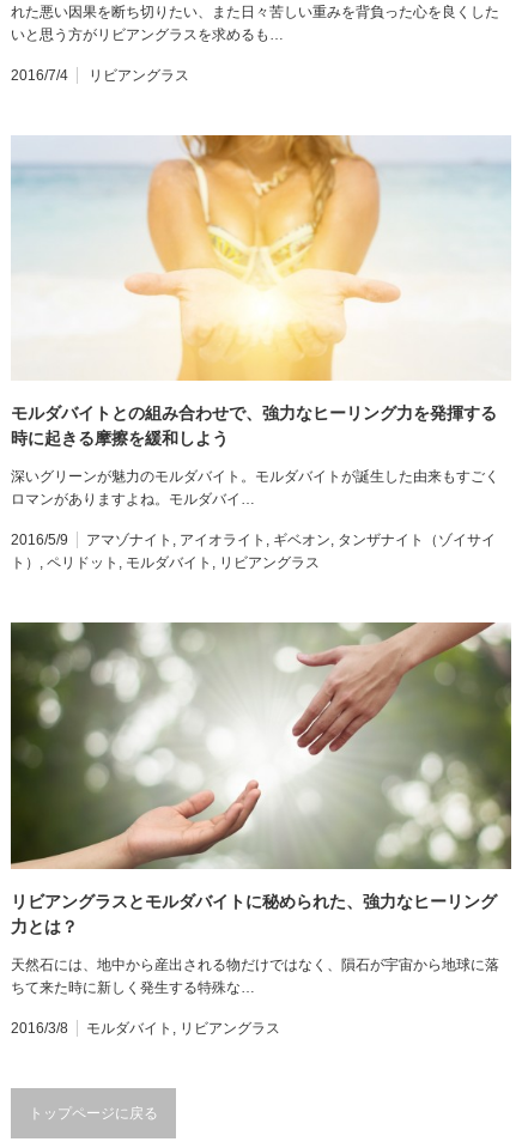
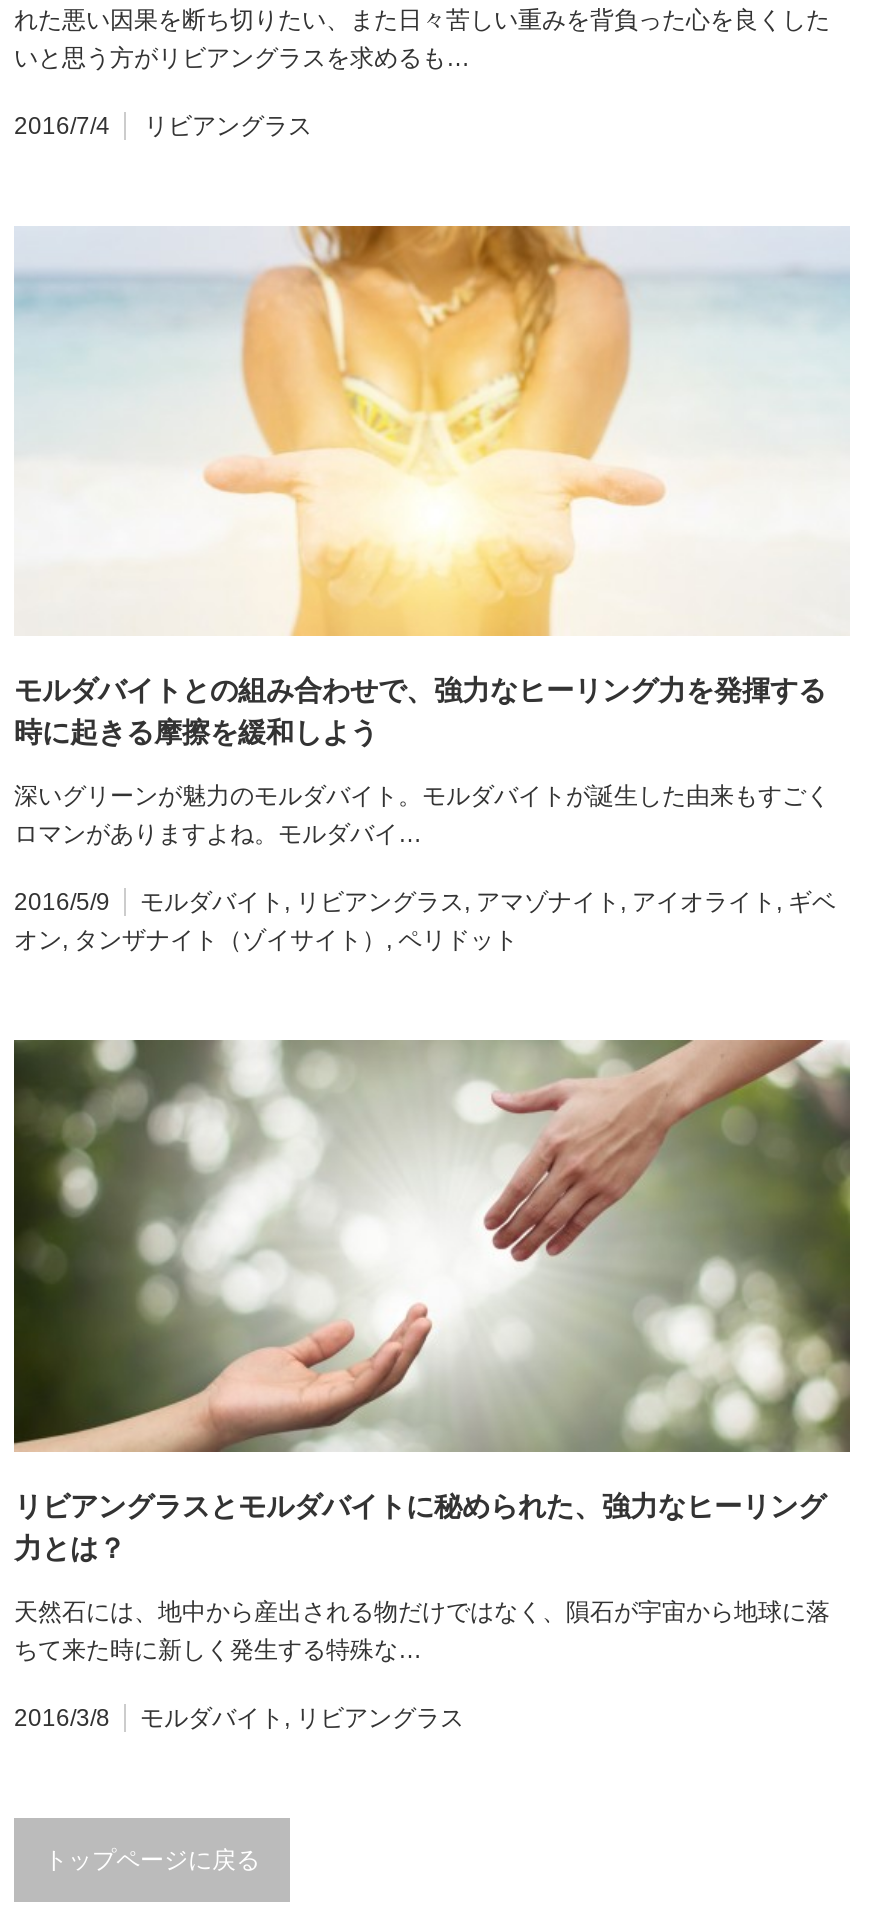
- アマゾナイト,アイオライト,ギベオン,タンザナイト（ゾイサイ
- ト）,ペリドット,モルダバイト,リビアングラス
+ モルダバイト,リビアングラス,アマゾナイト,アイオライト,ギベ
+ オン,タンザナイト（ゾイサイト）,ペリドット
